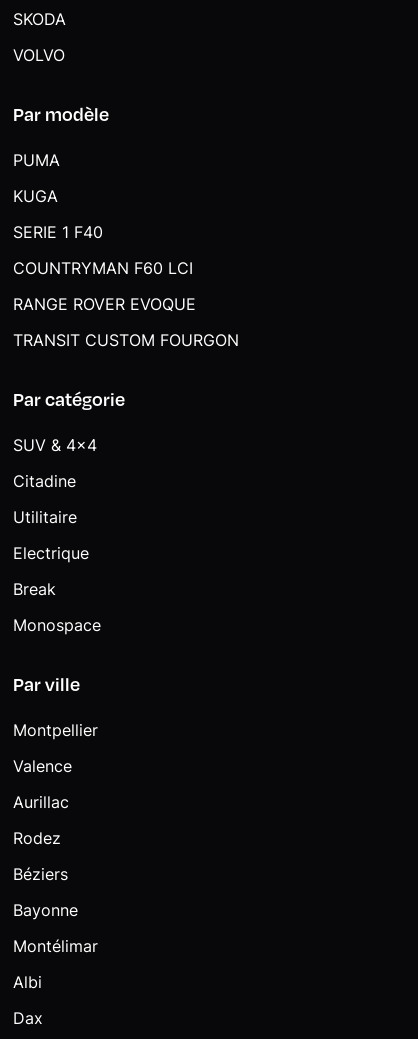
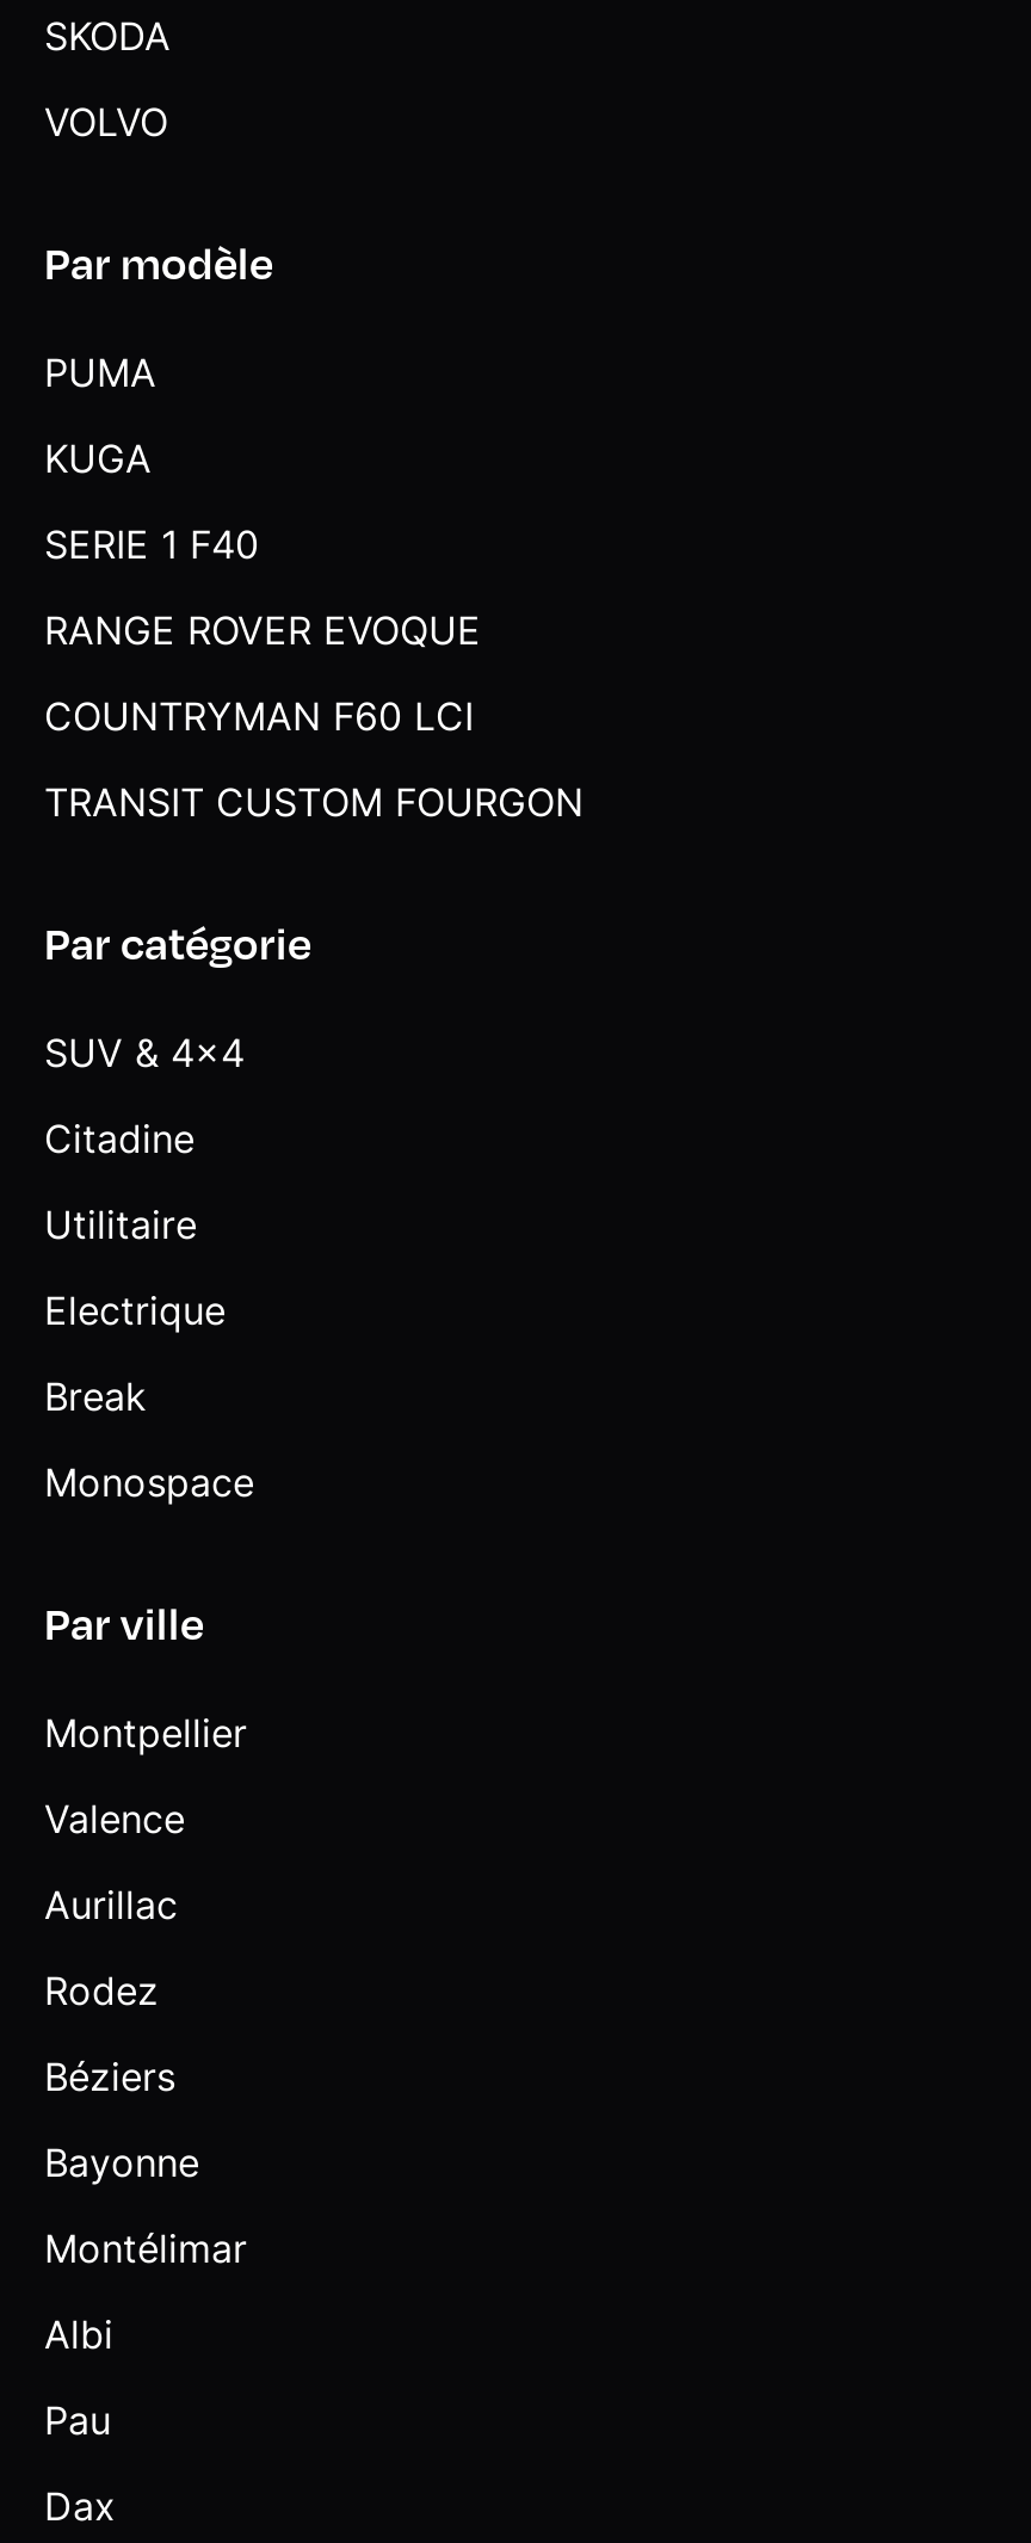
moved up: RANGE ROVER EVOQUE

+ Pau
